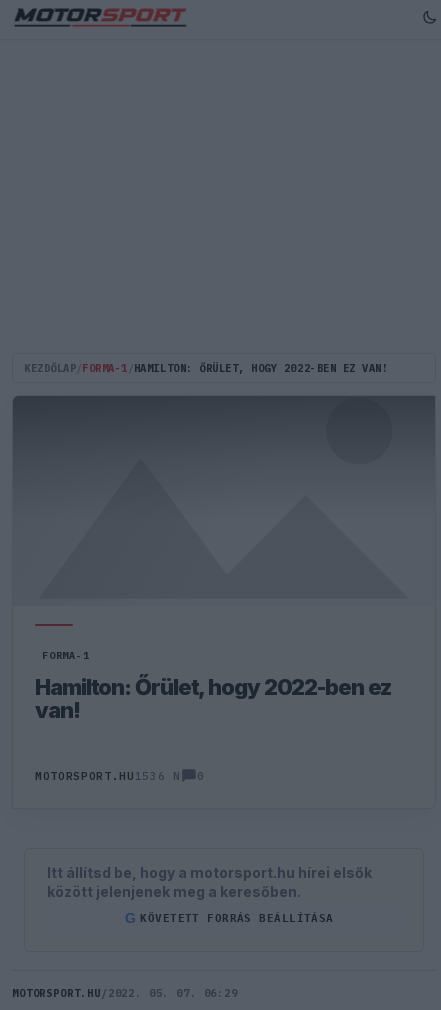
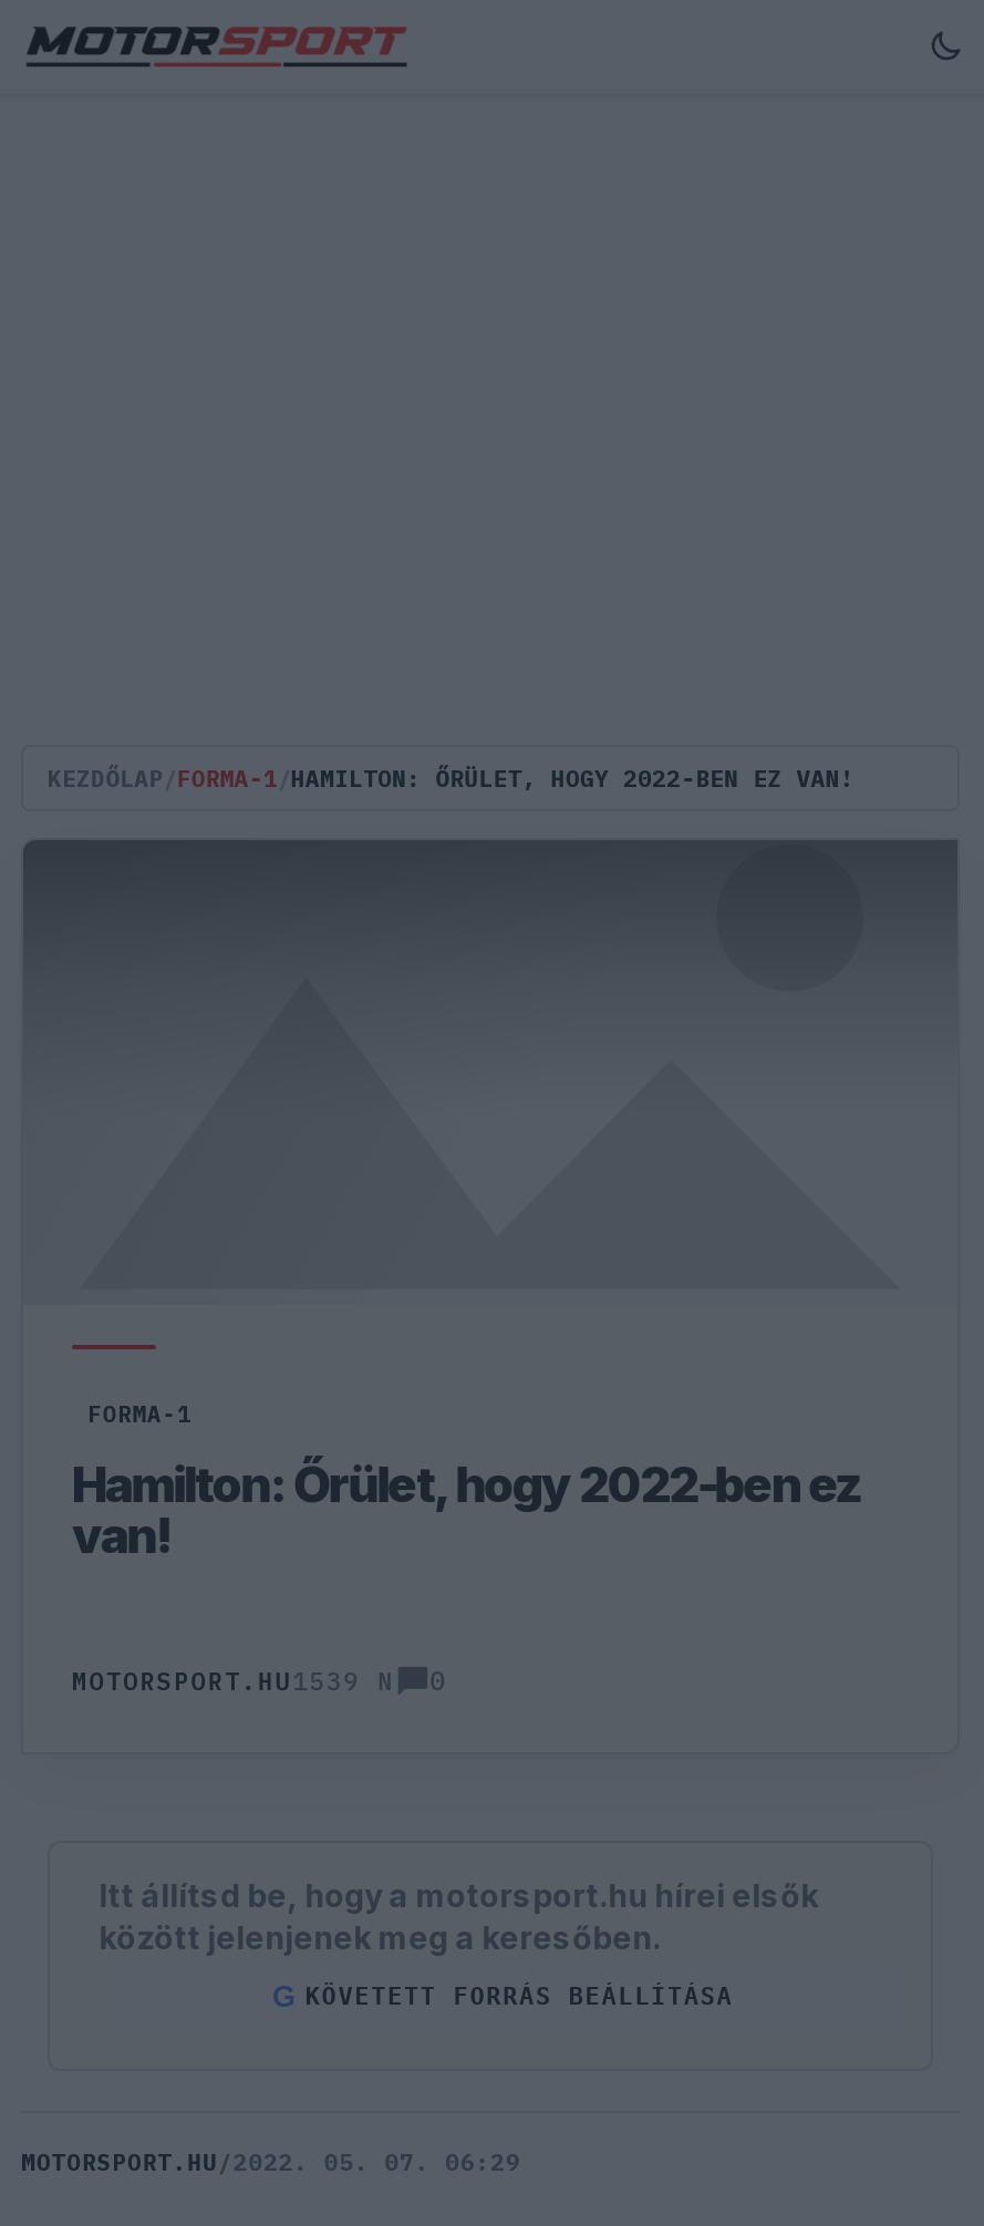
- MOTORSPORT.HU 1536 N
+ MOTORSPORT.HU 1539 N
